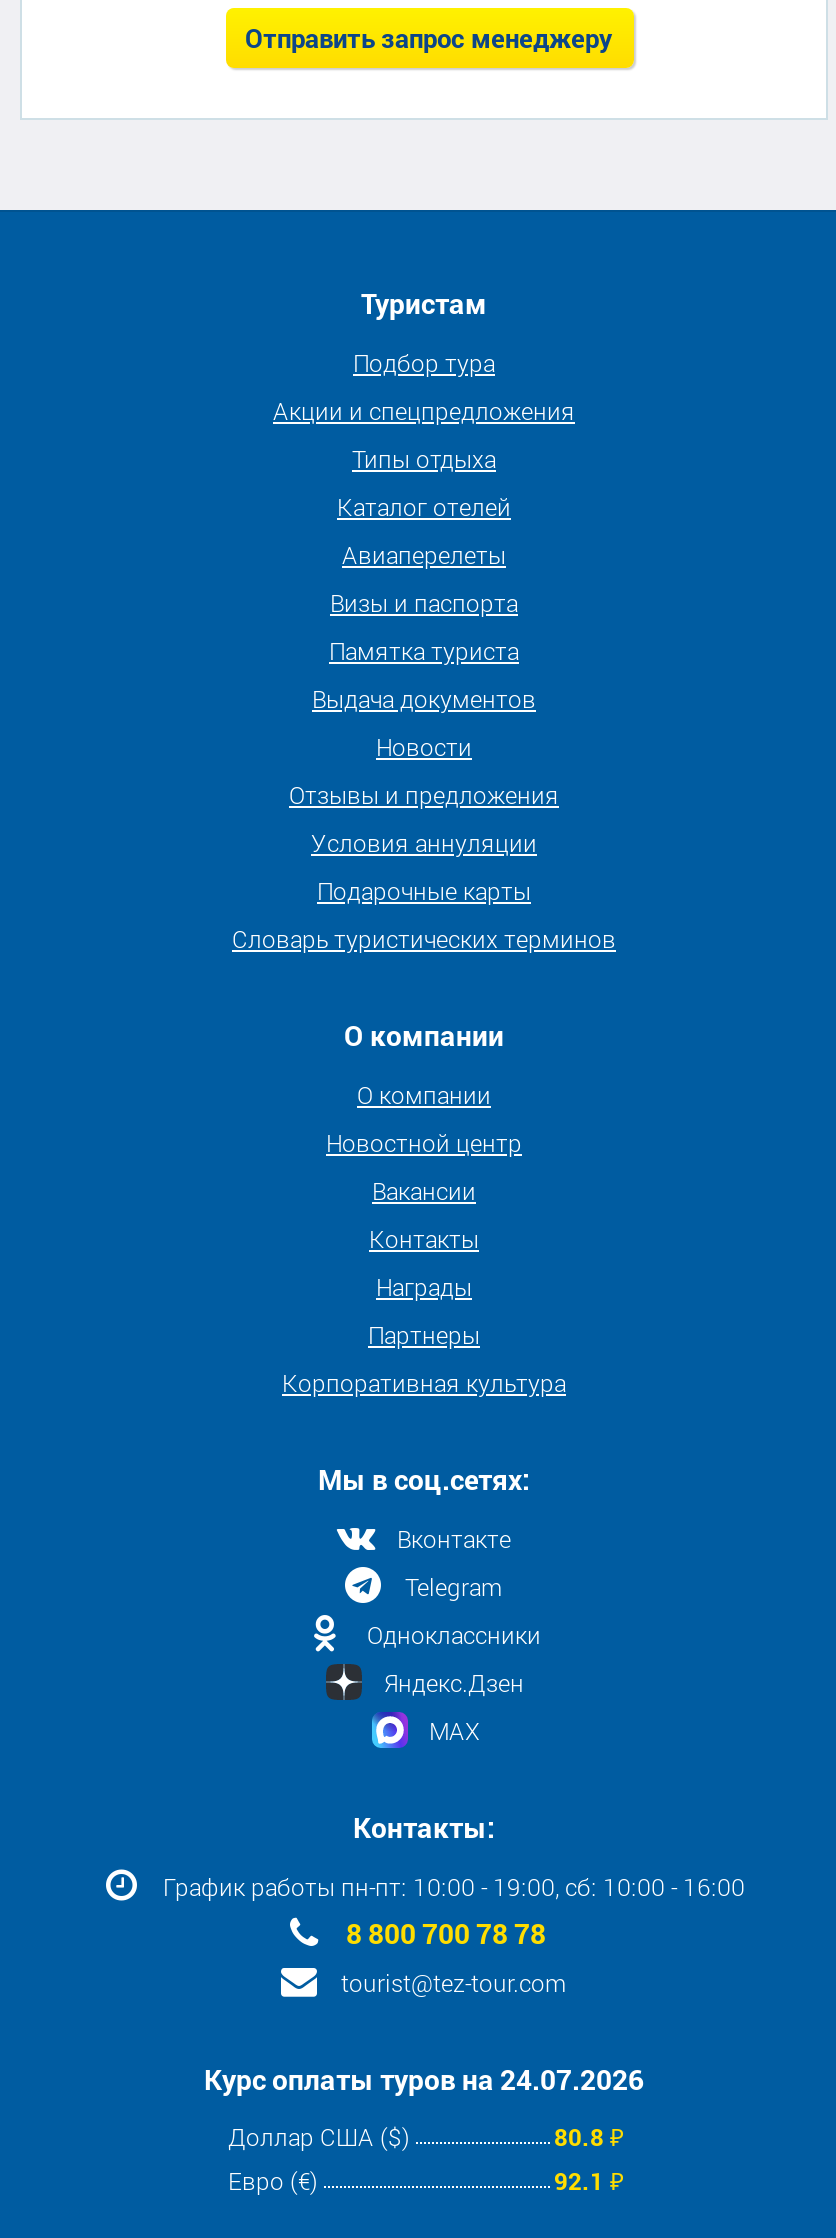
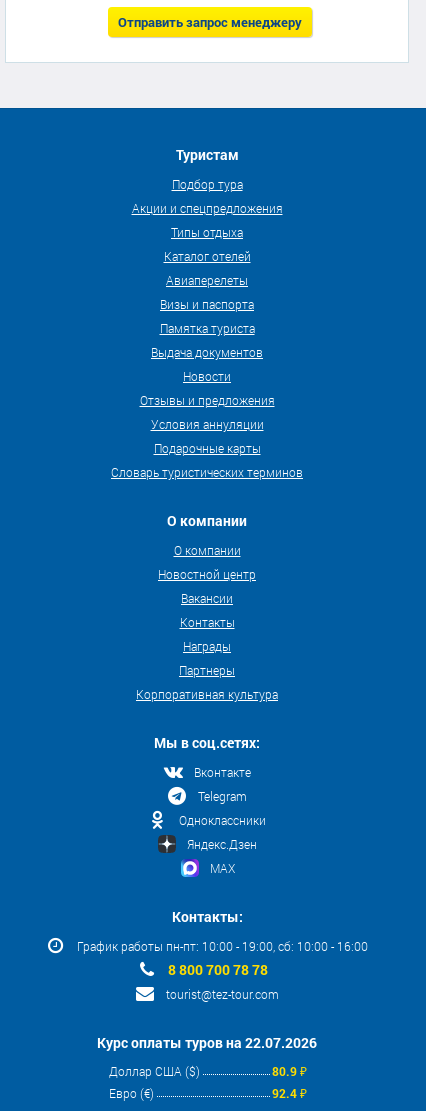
- Курс оплаты туров на 24.07.2026
+ Курс оплаты туров на 22.07.2026

- 80.8 ₽
+ 80.9 ₽

- 92.1 ₽
+ 92.4 ₽
